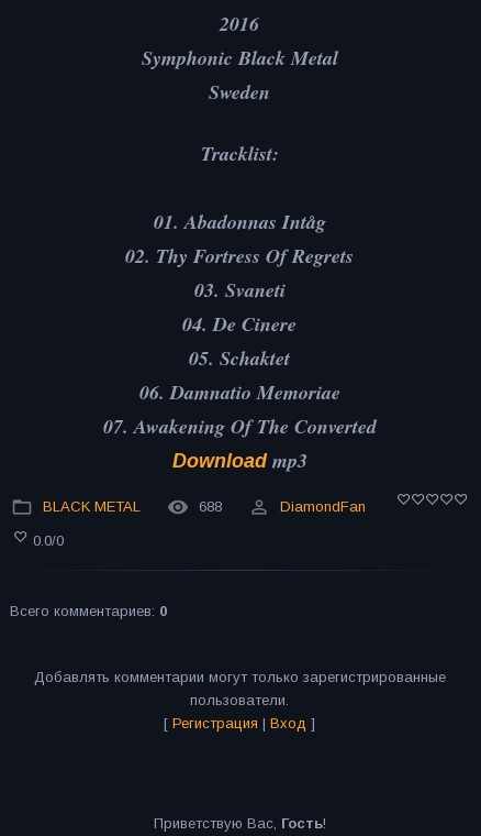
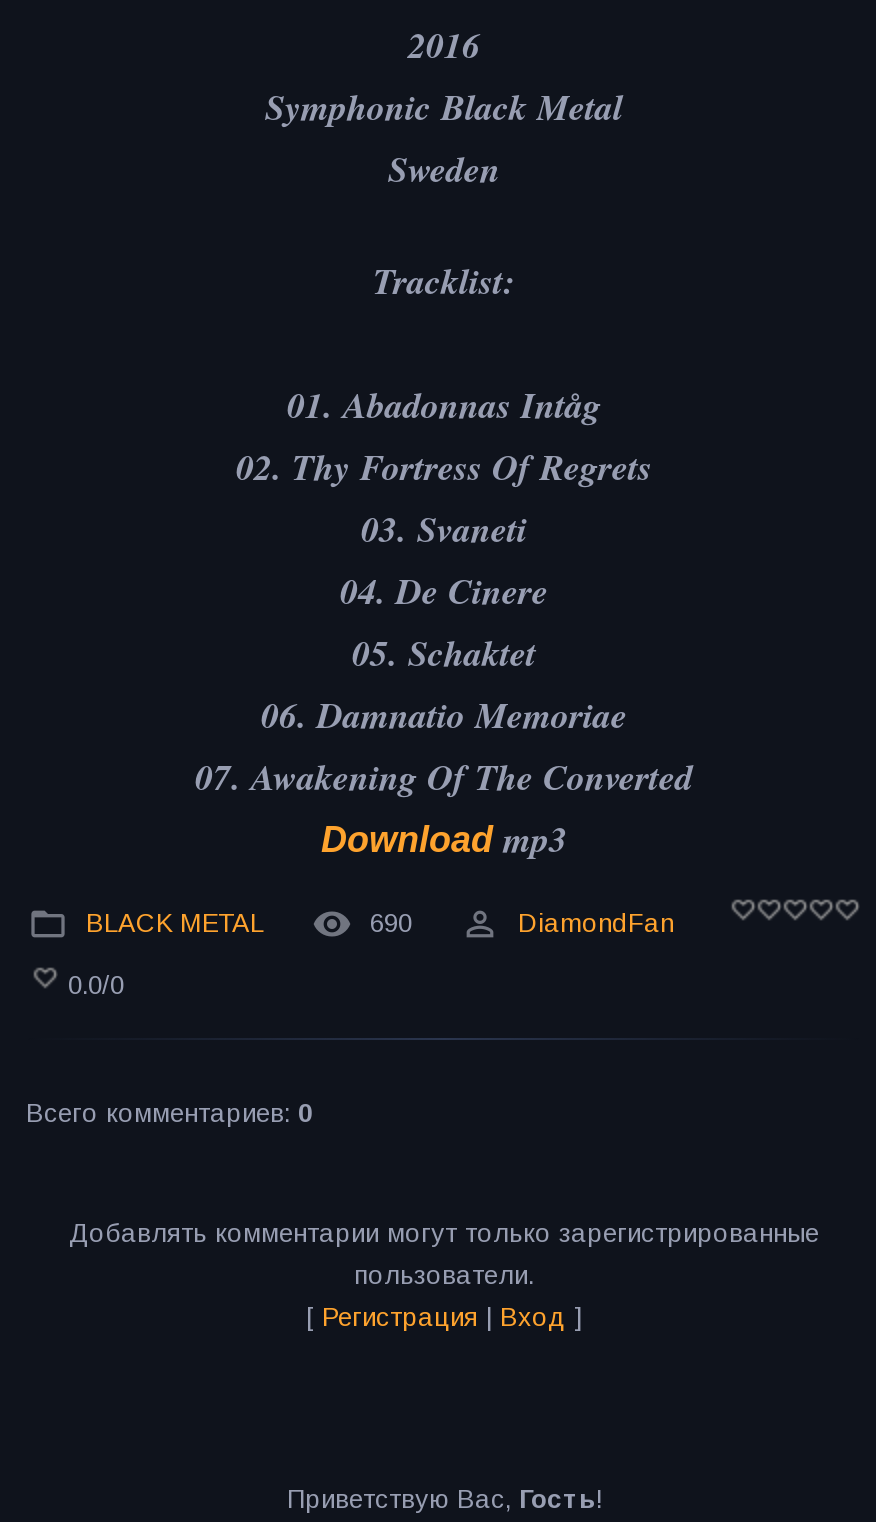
- 688
+ 690
